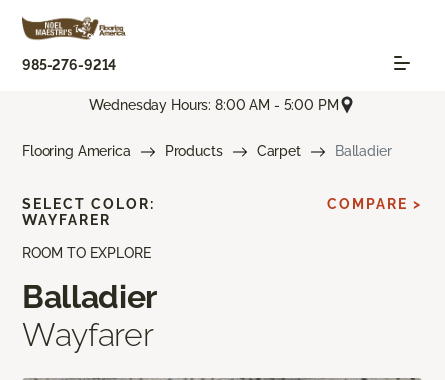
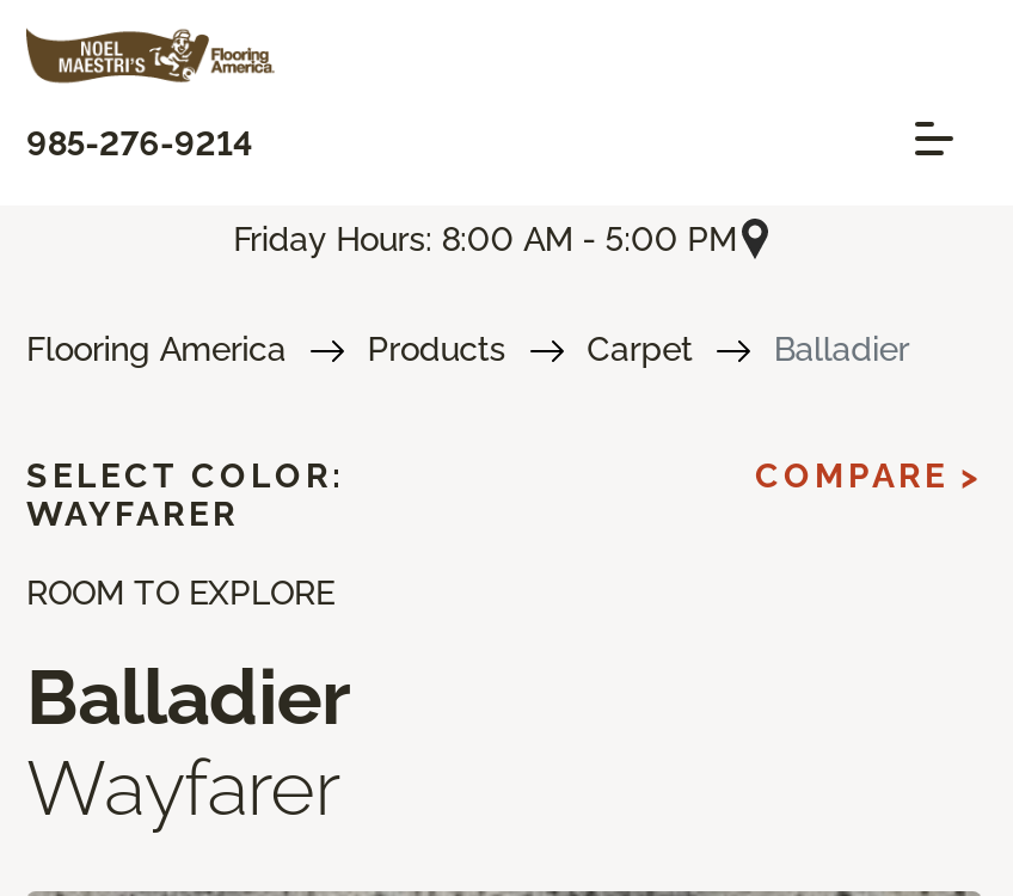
- Wednesday Hours: 8:00 AM - 5:00 PM
+ Friday Hours: 8:00 AM - 5:00 PM
